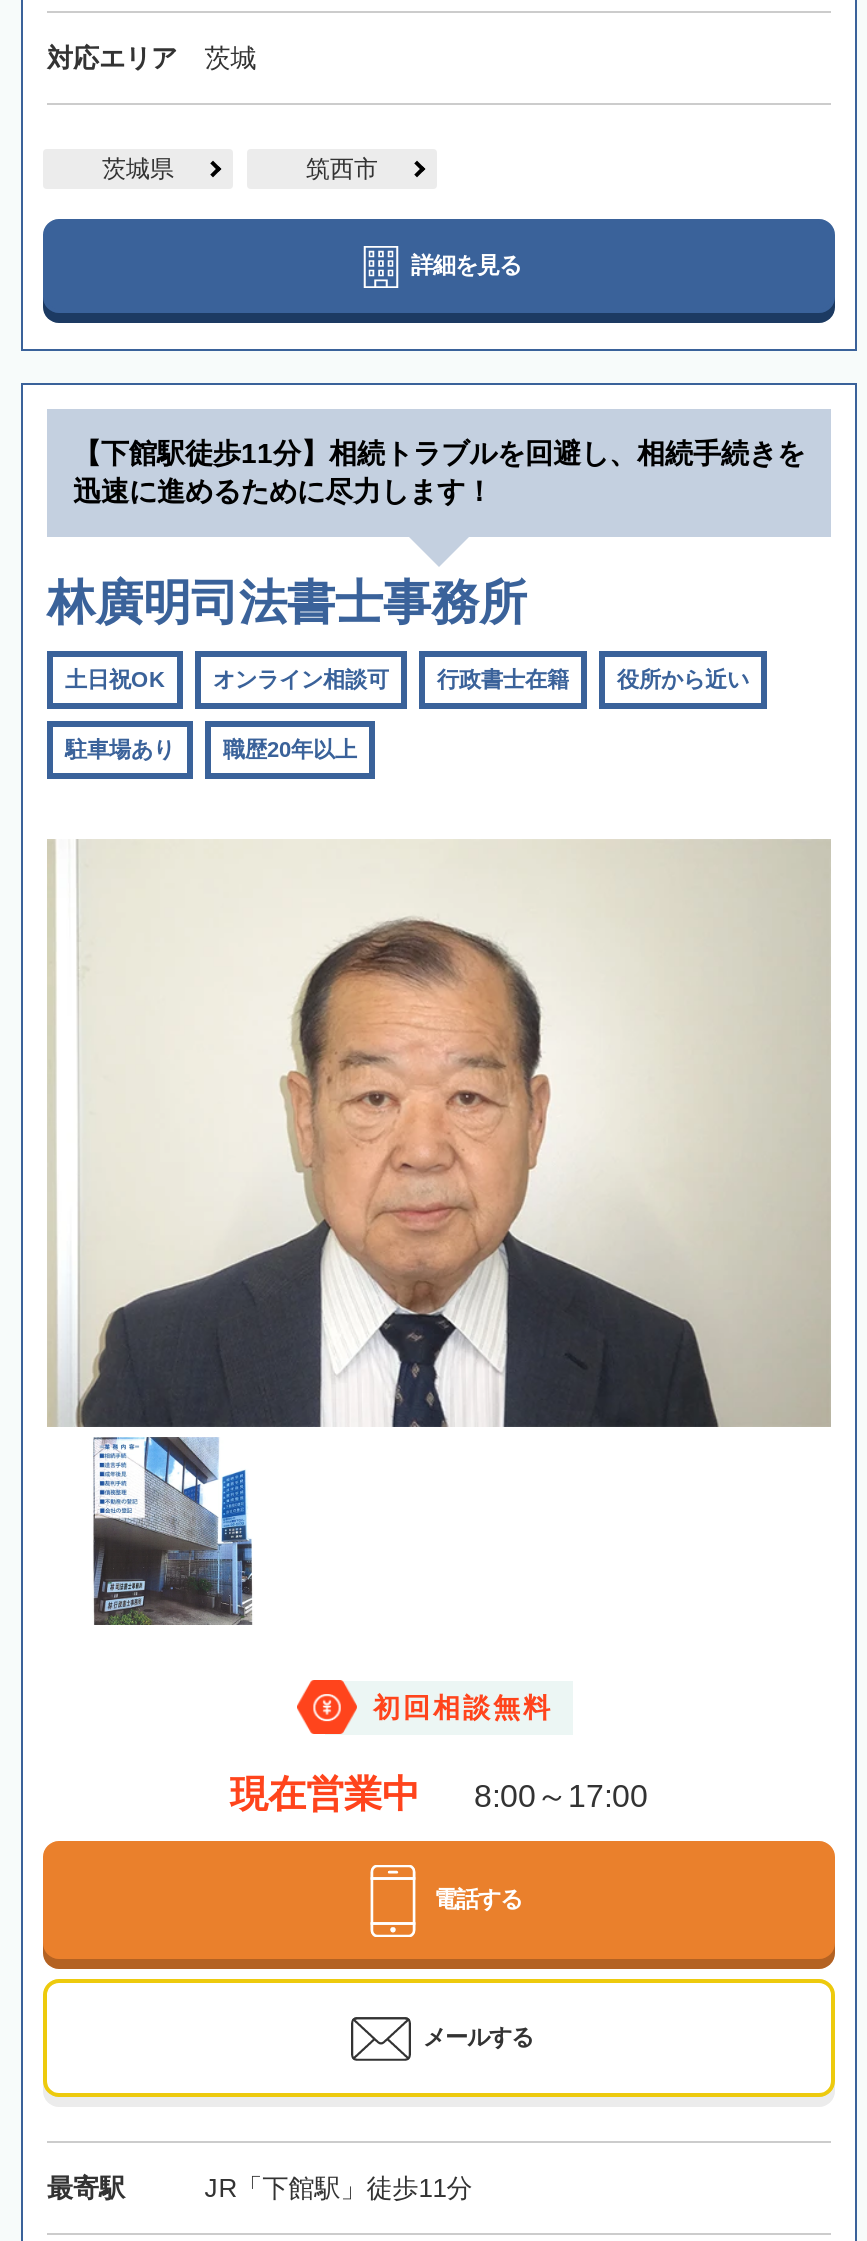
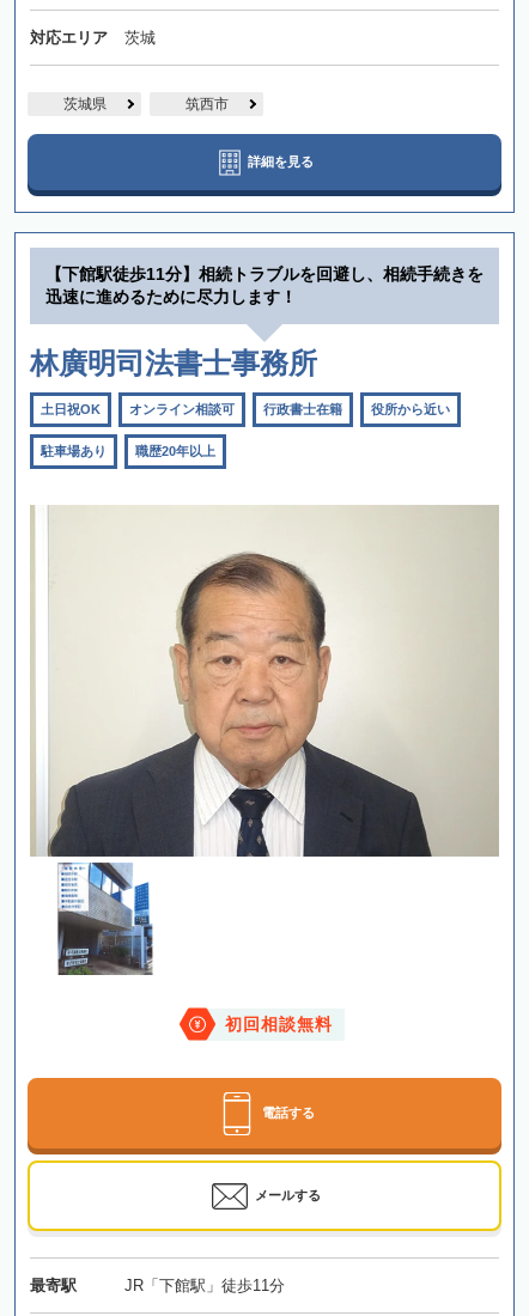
- 現在営業中
- 8:00～17:00
